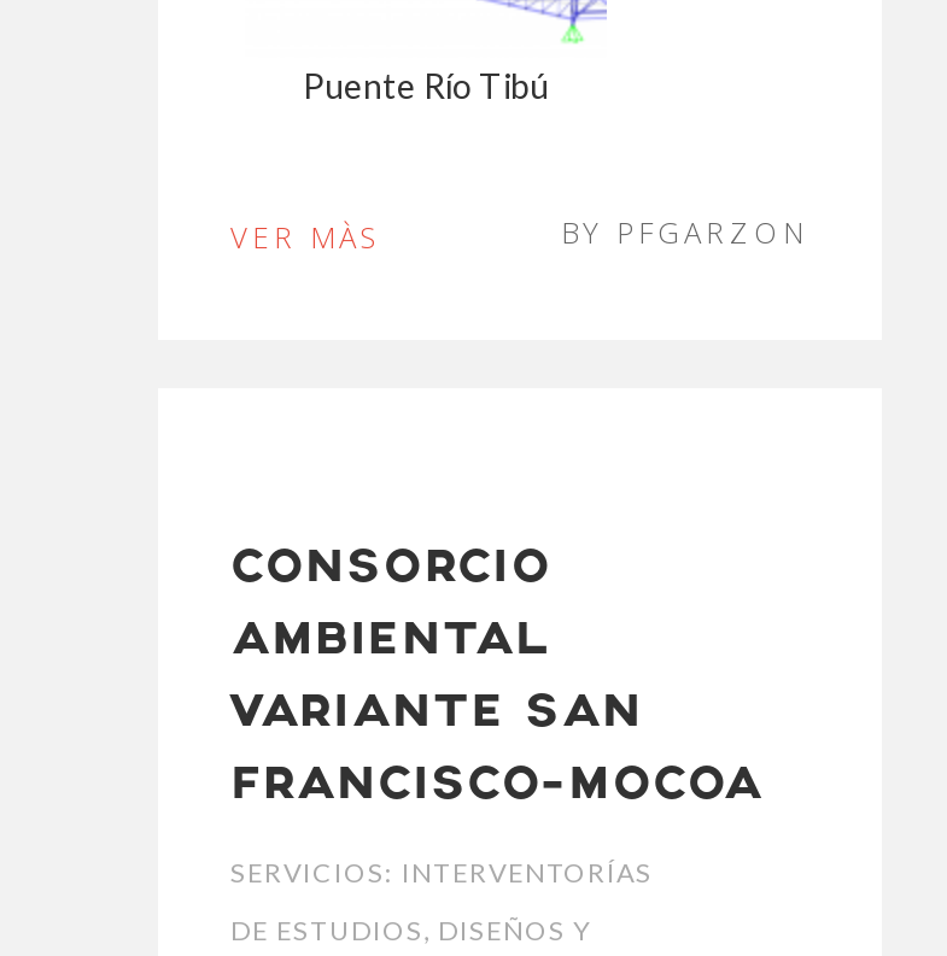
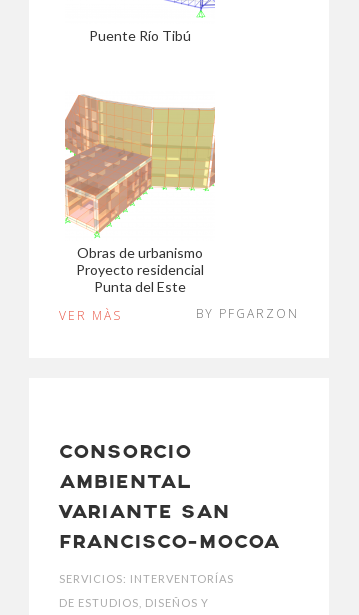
+ [image]
+ Obras de urbanismo
+ Proyecto residencial
+ Punta del Este
